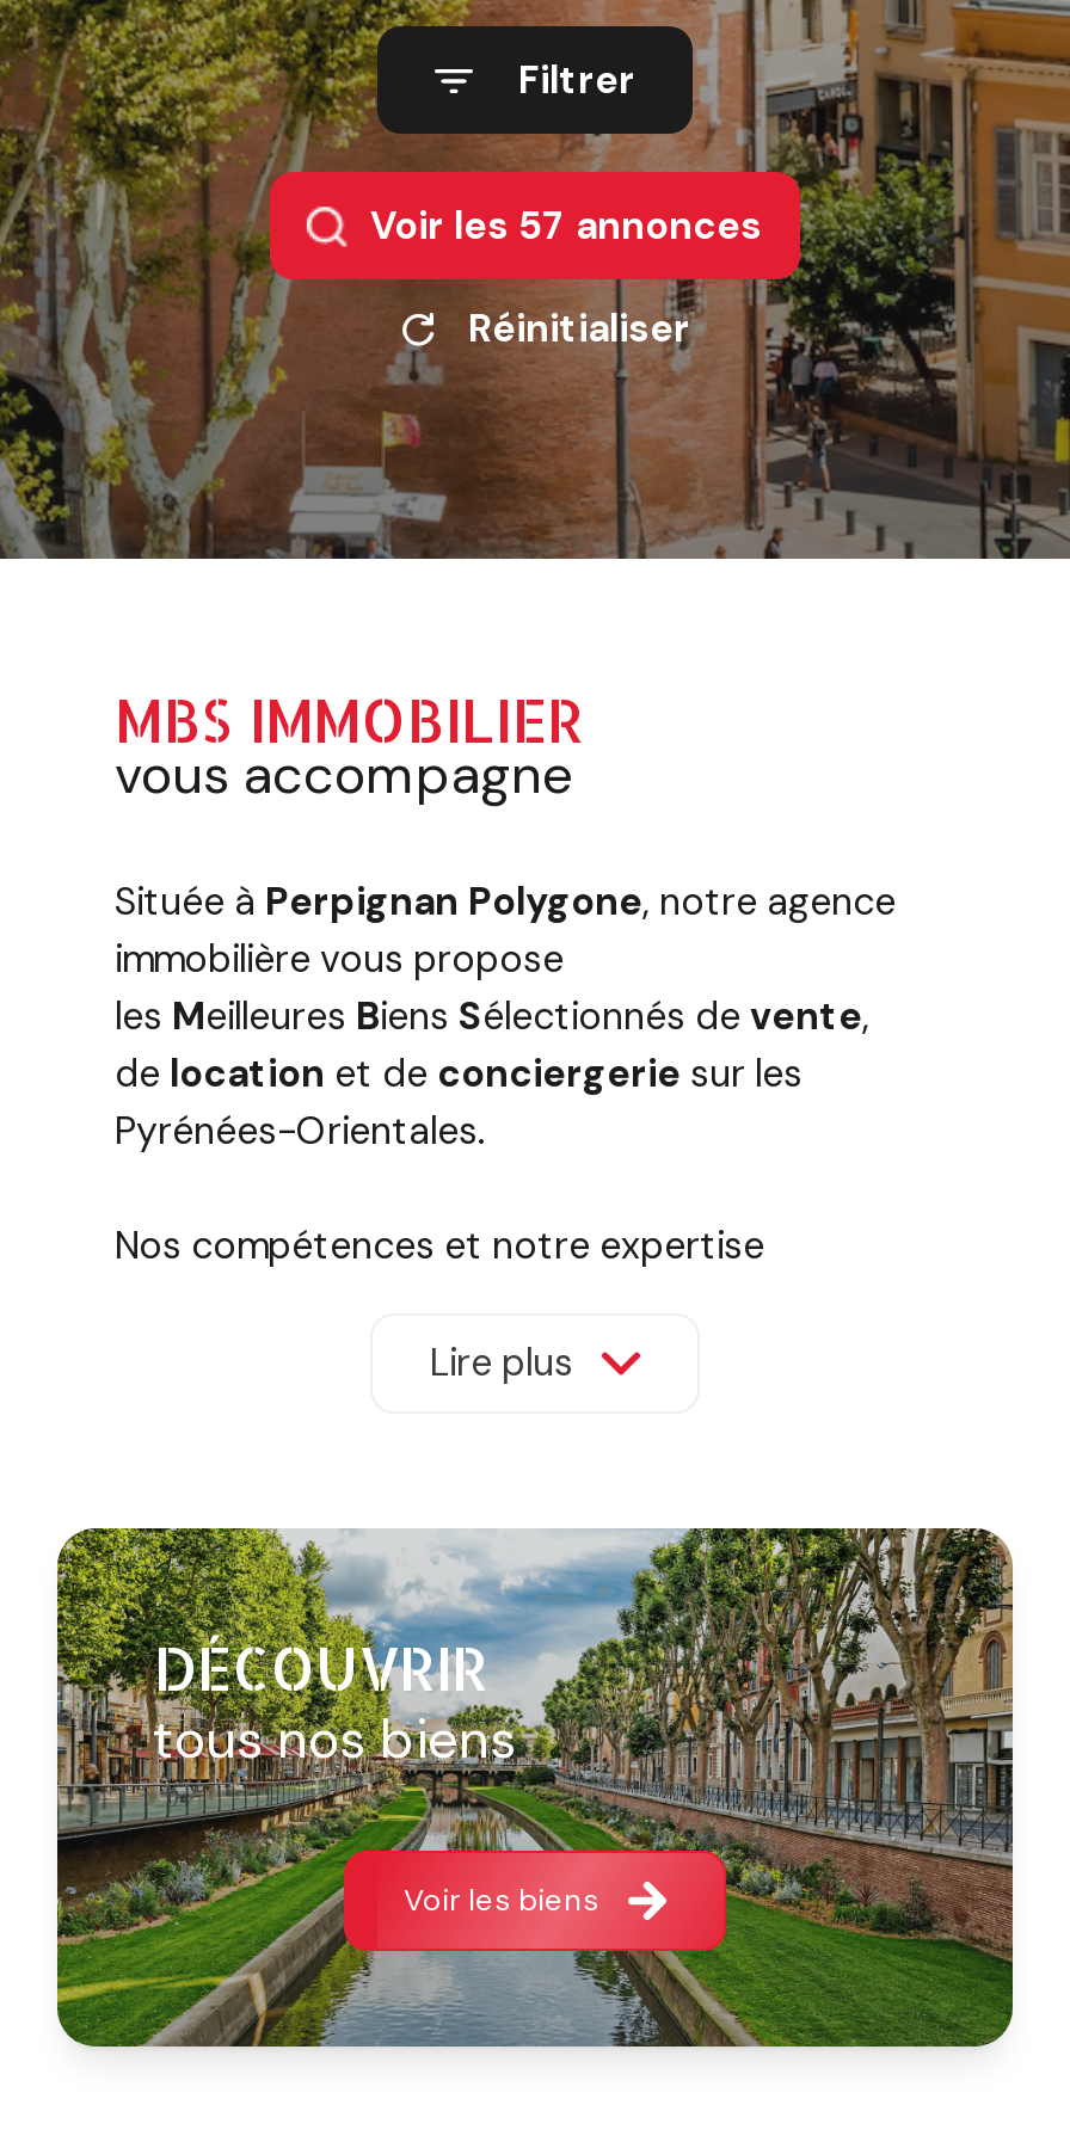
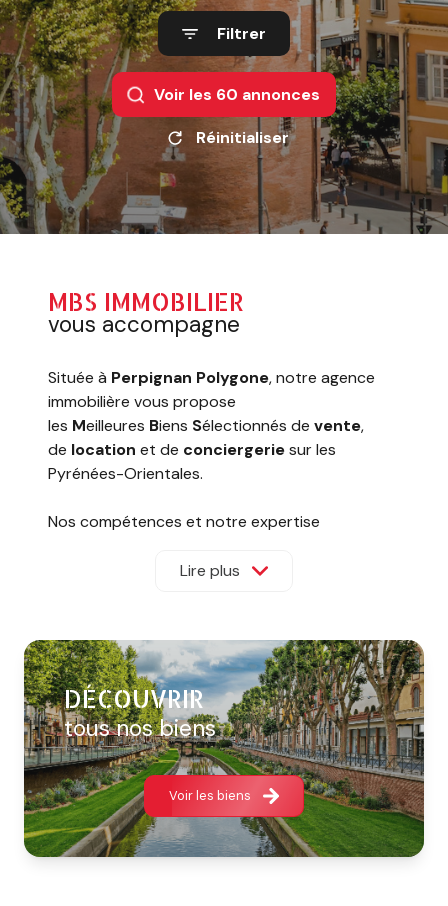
- Voir les 57 annonces
+ Voir les 60 annonces
